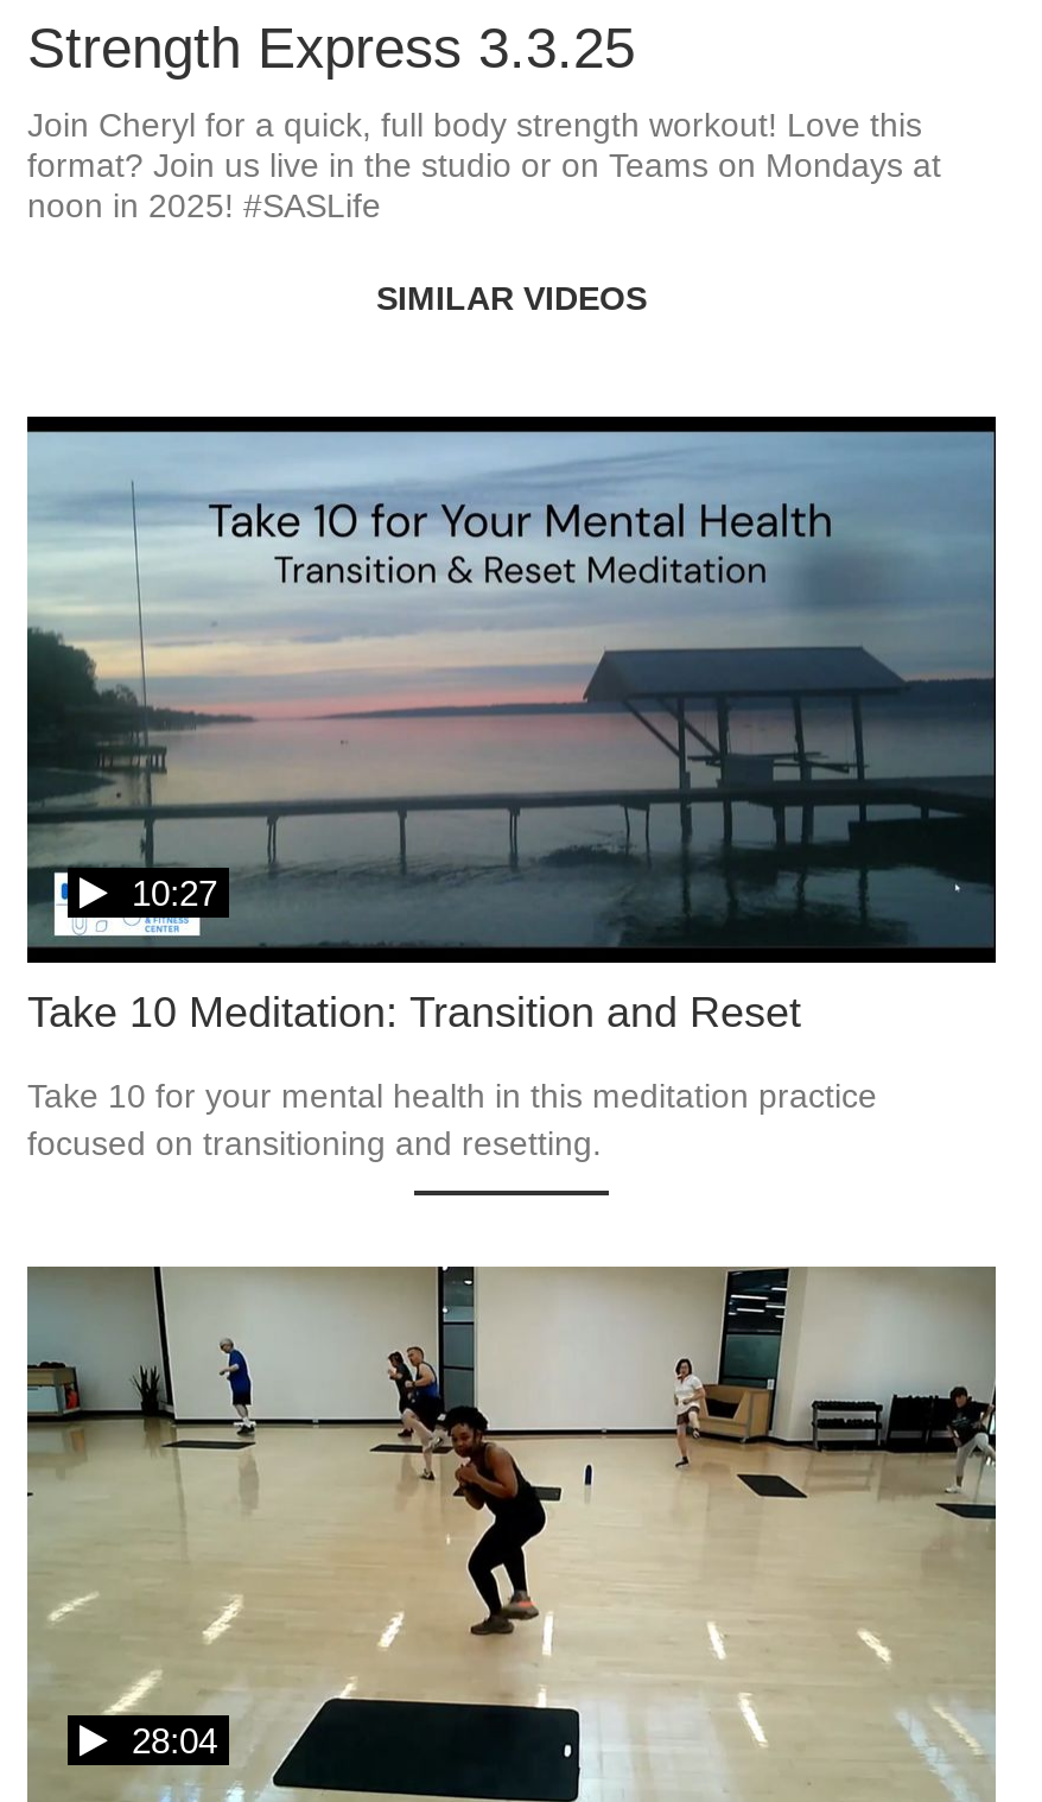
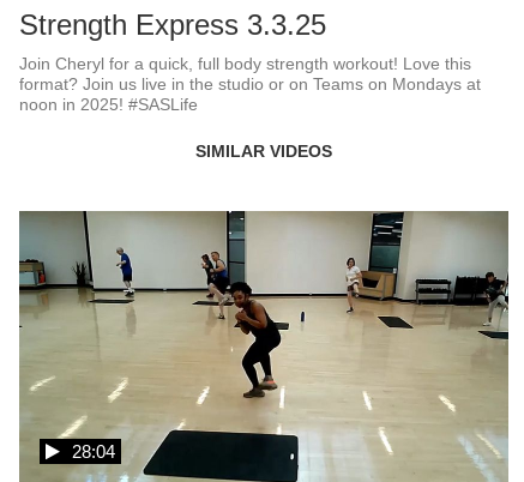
- [image]
- 10:27

- Take 10 Meditation: Transition and Reset

- Take 10 for your mental health in this meditation practice
- focused on transitioning and resetting.
